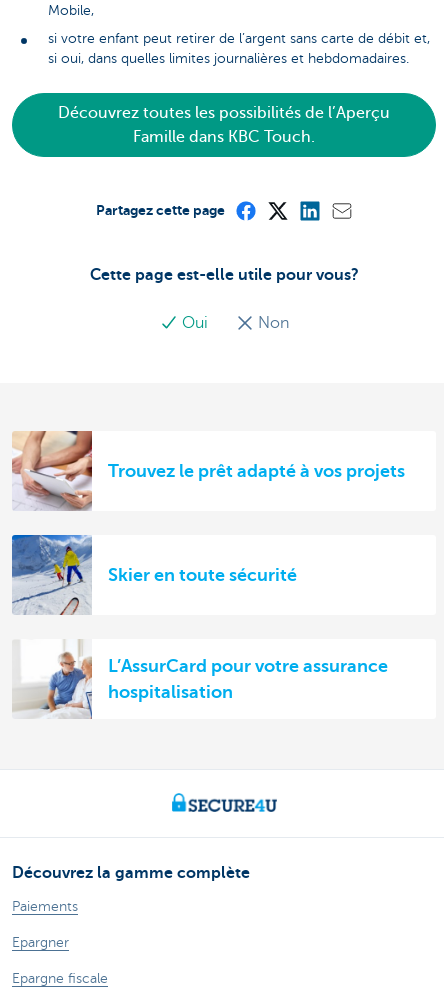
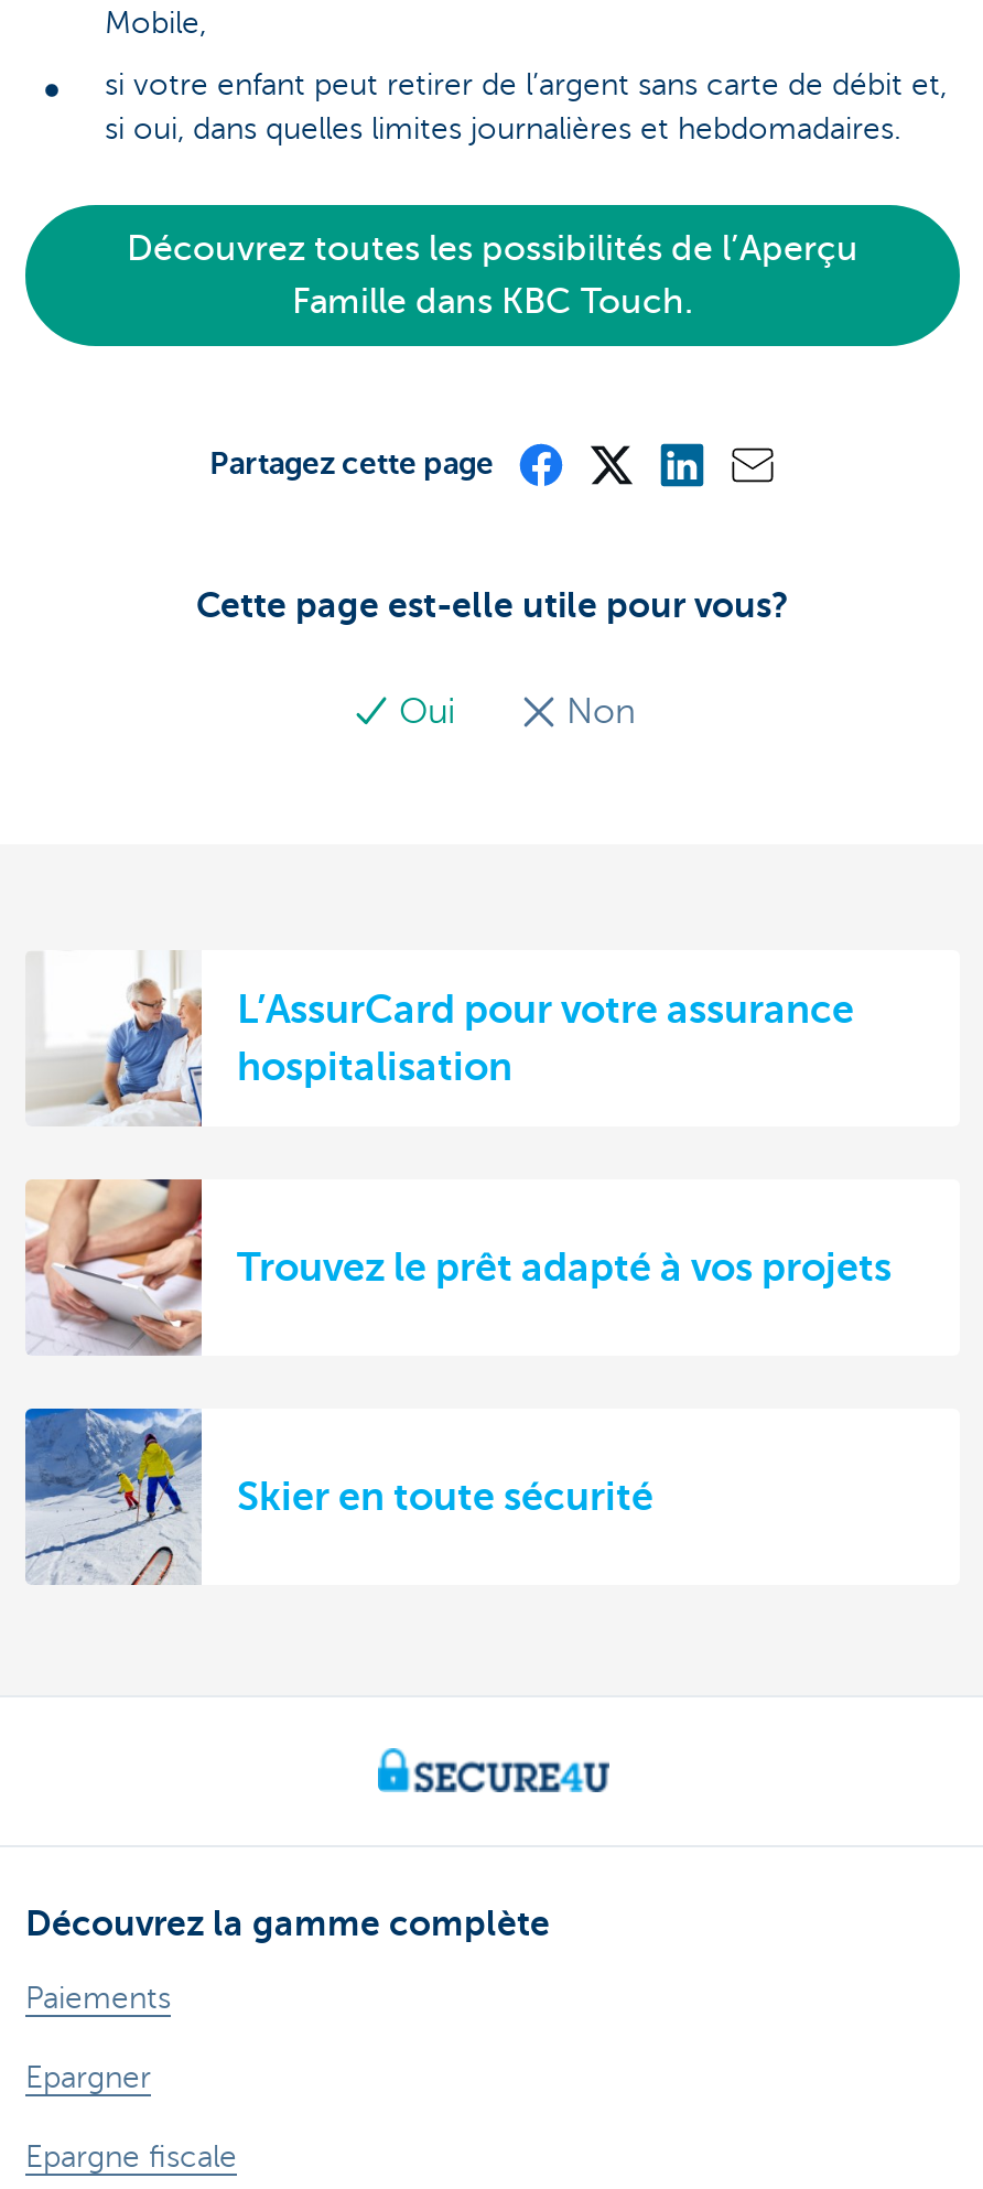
moved down: [image] | Trouvez le prêt adapté à vos projets | Skier en toute sécurité

moved up: [image] | L’AssurCard pour votre assurance | hospitalisation
